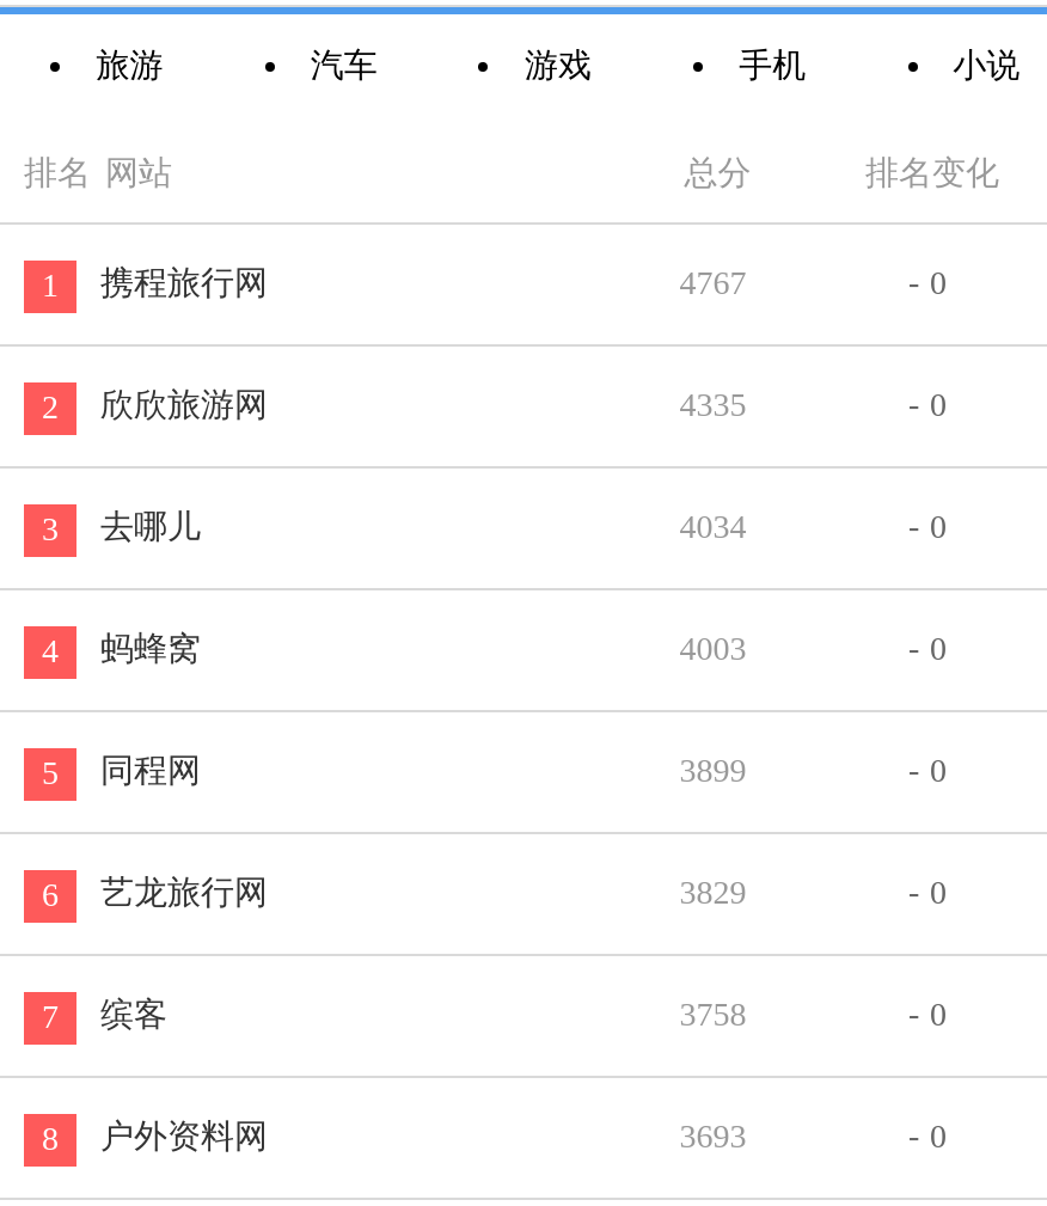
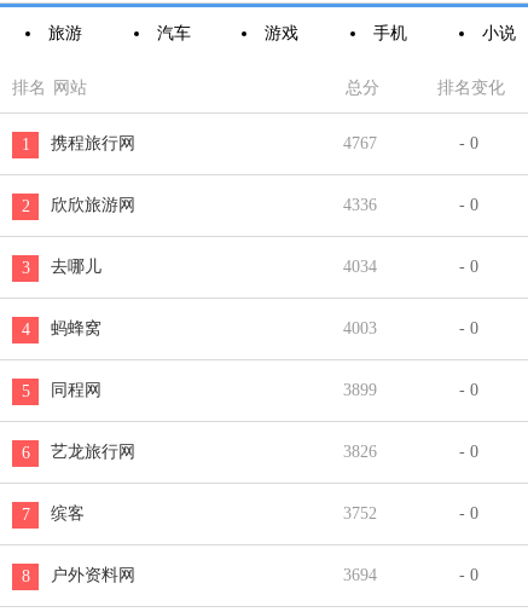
- 4335
+ 4336

- 3829
+ 3826

- 3758
+ 3752

- 3693
+ 3694
